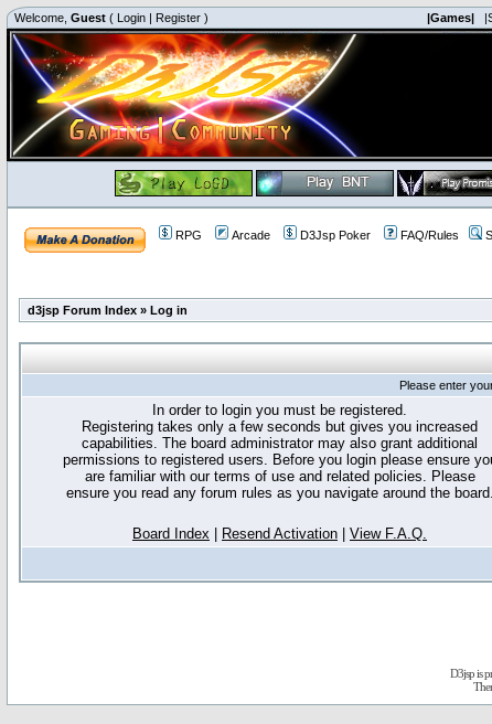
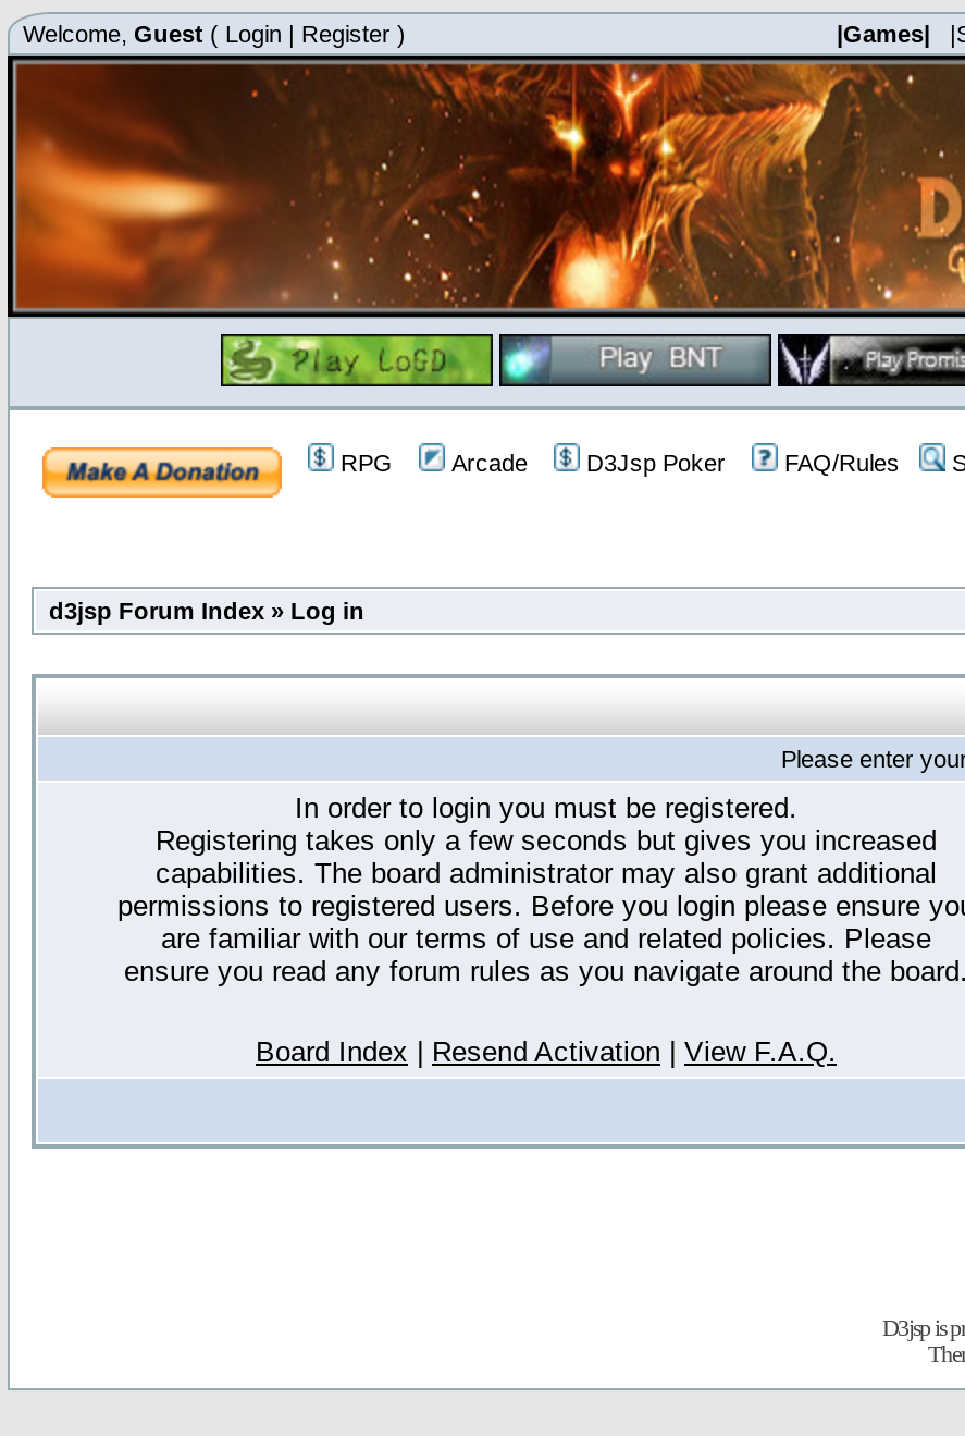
- [image]
+ [image]
